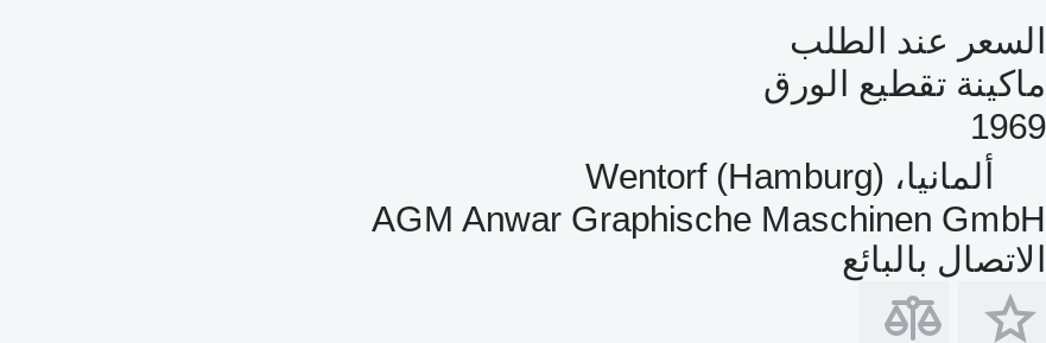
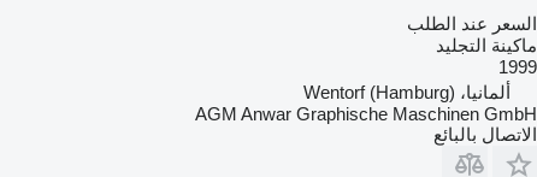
- ماكينة تقطيع الورق
- 1969
+ ماكينة التجليد
+ 1999
